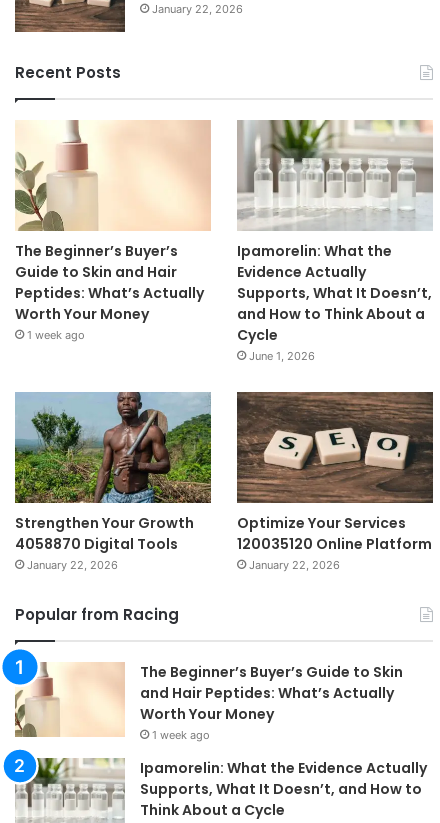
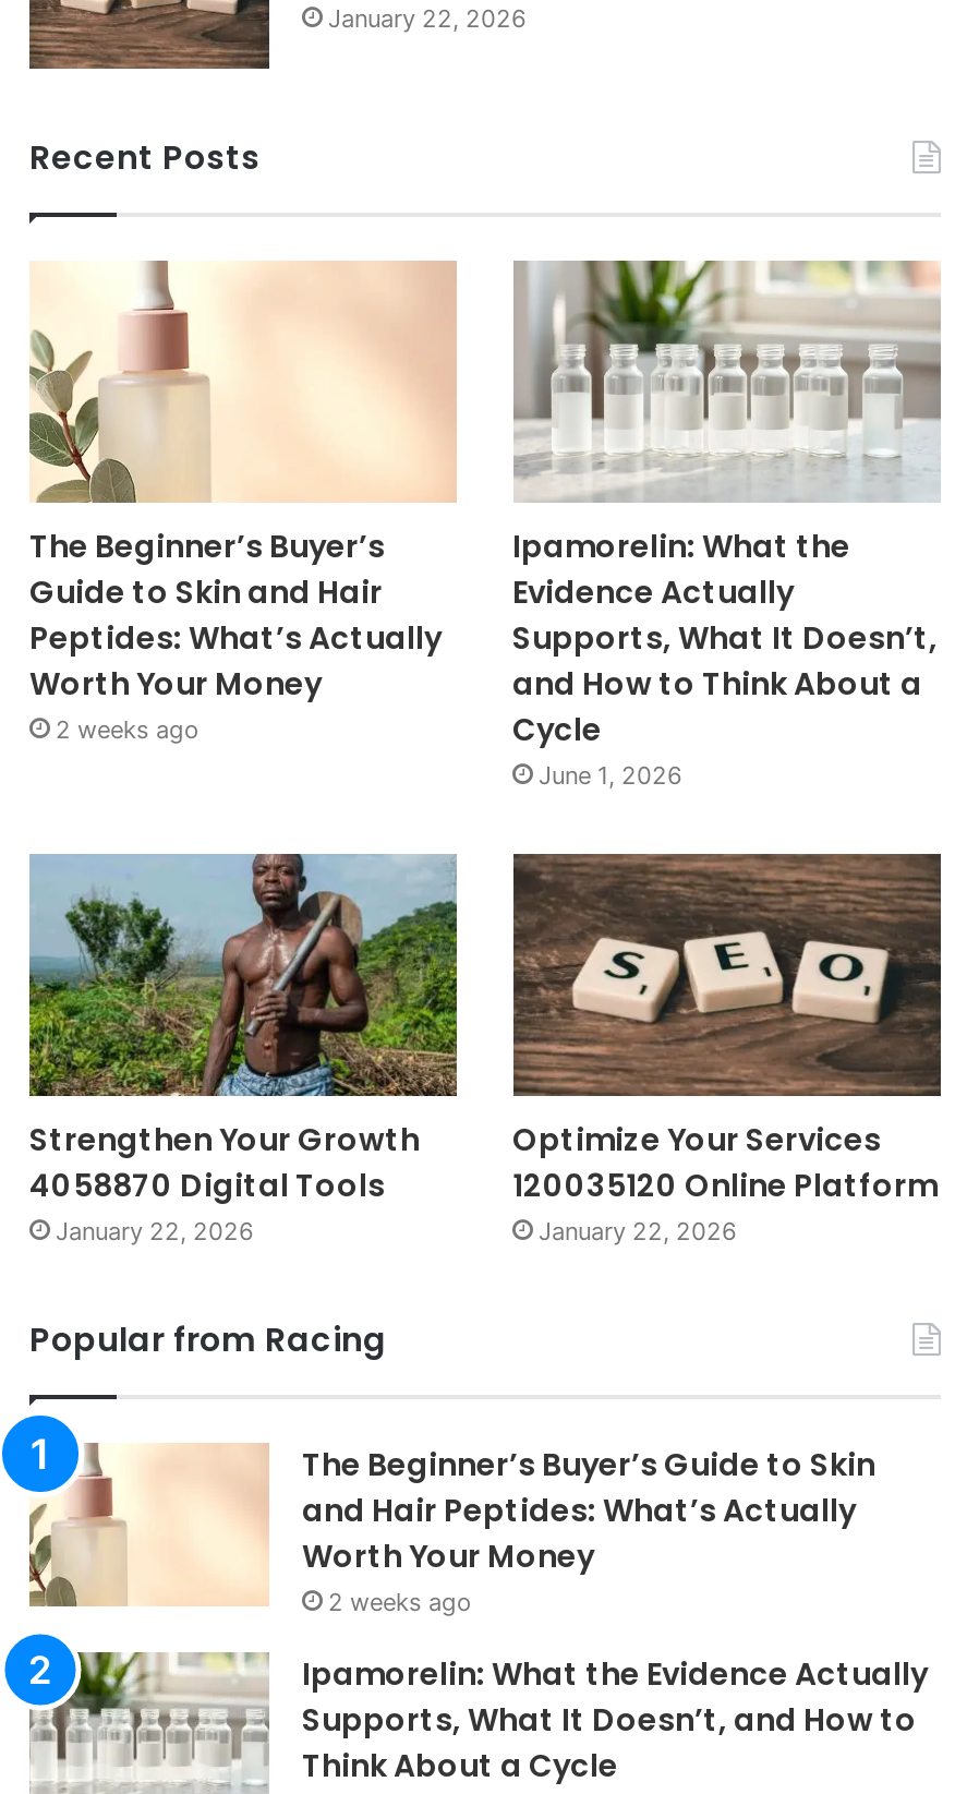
- 1 week ago
+ 2 weeks ago

- 1 week ago
+ 2 weeks ago
